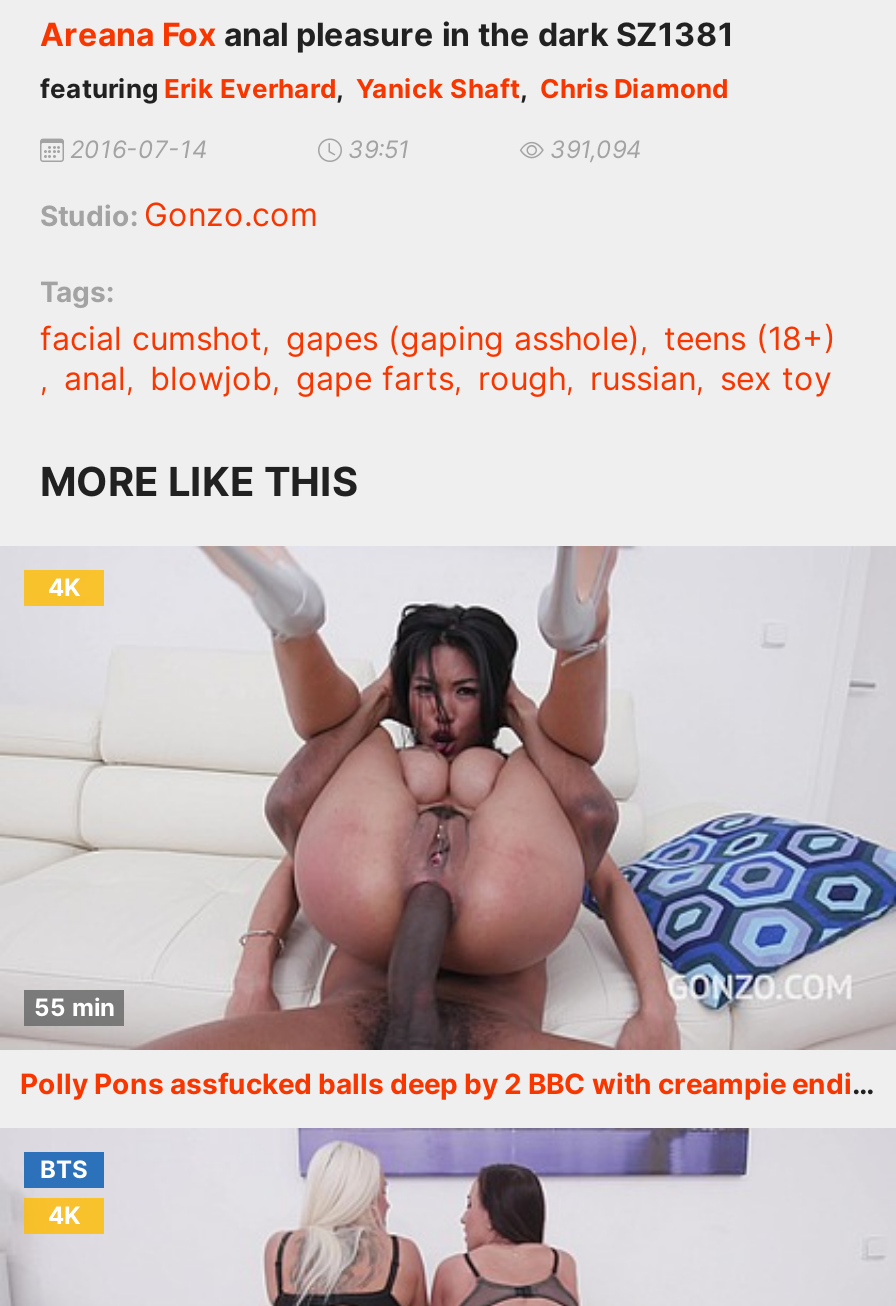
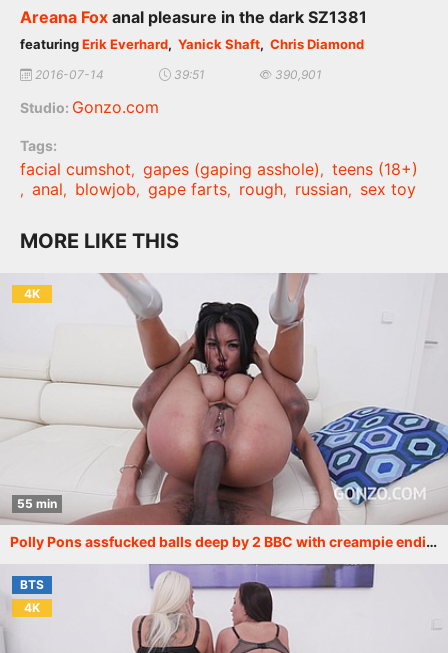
- 391,094
+ 390,901
